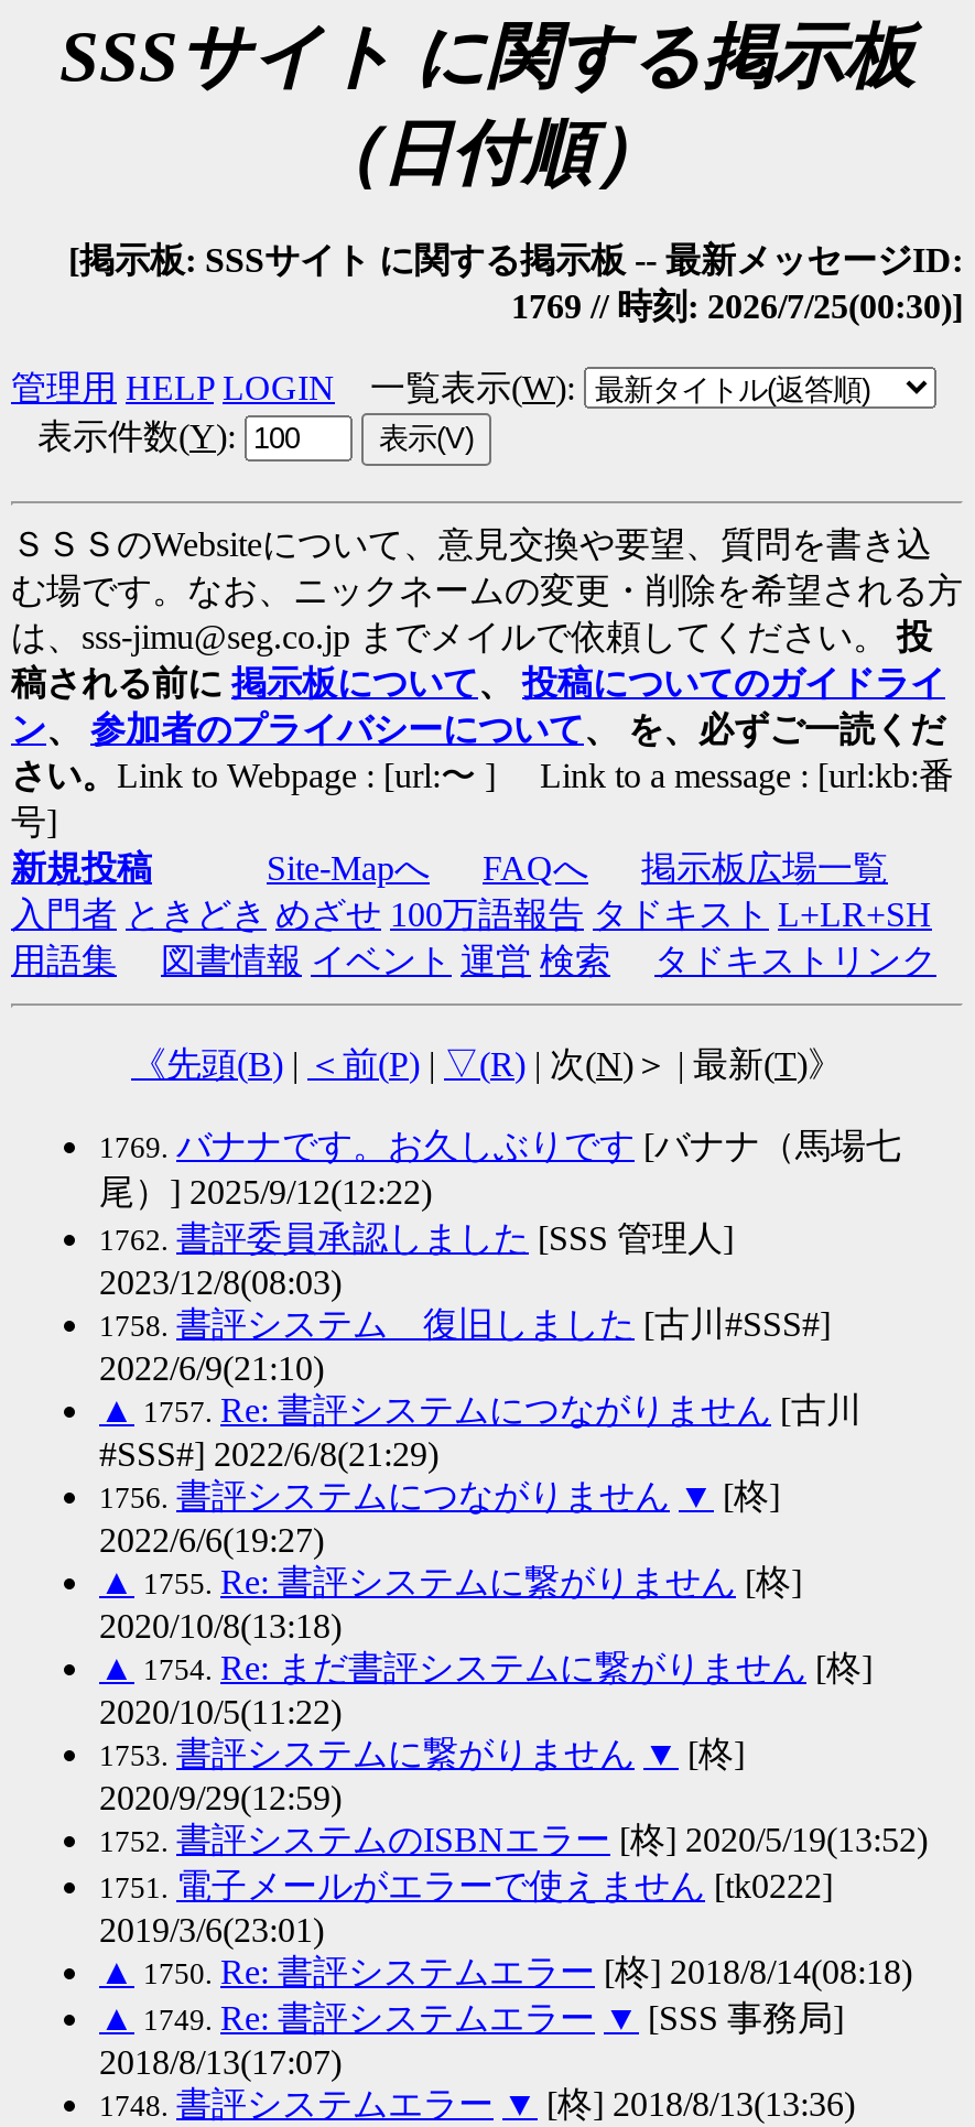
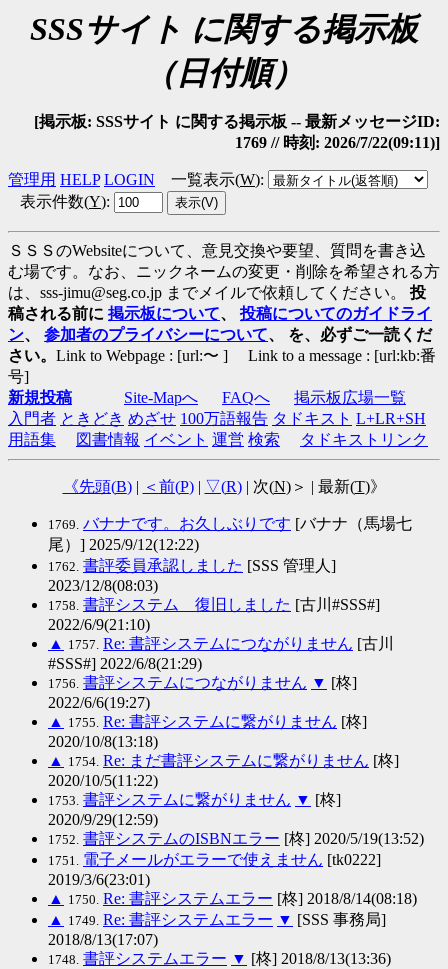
- 1769 // 時刻: 2026/7/25(00:30)]
+ 1769 // 時刻: 2026/7/22(09:11)]
